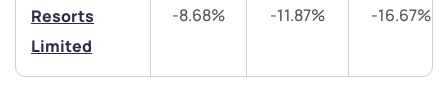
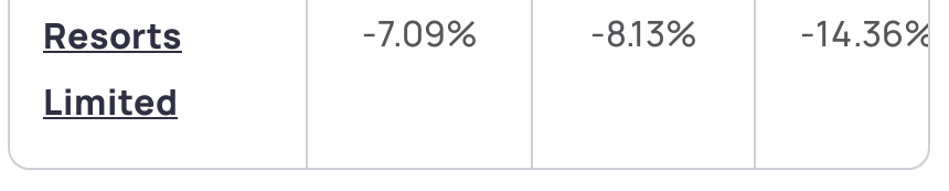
- -8.68%
+ -7.09%

- -11.87%
+ -8.13%

- -16.67%
+ -14.36%
